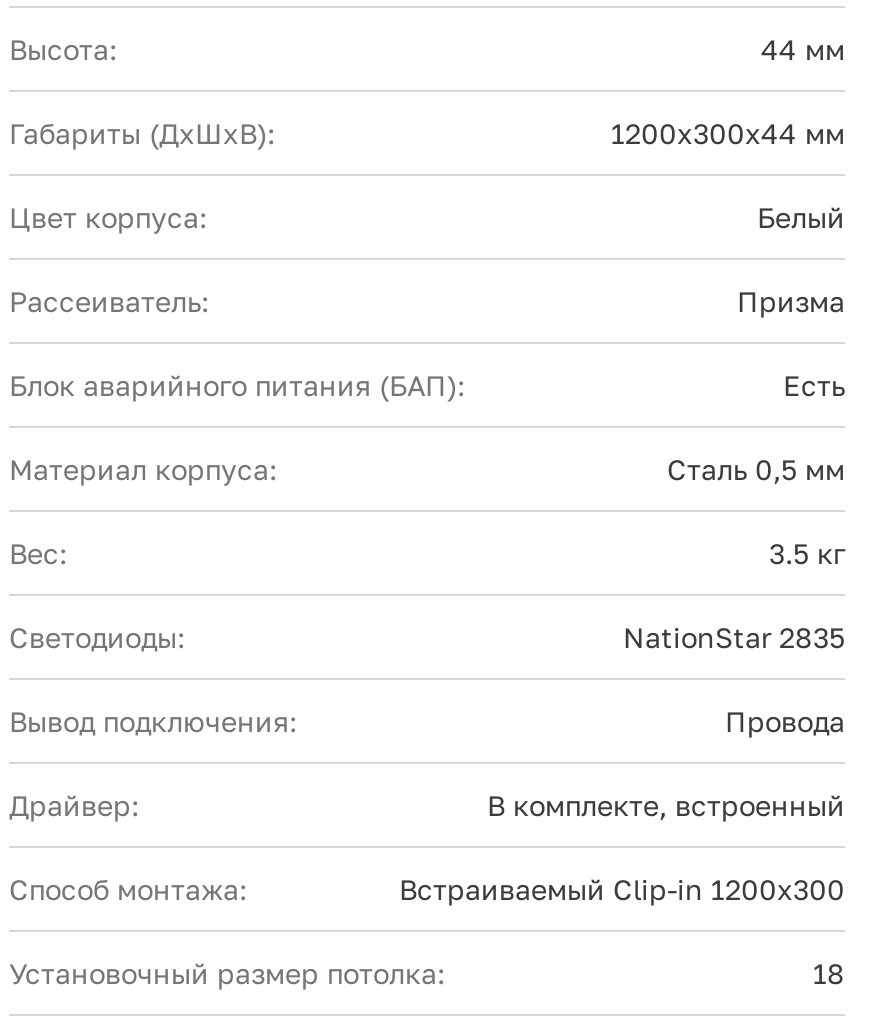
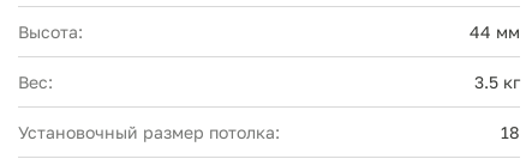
- Габариты (ДхШхВ):
- 1200х300х44 мм
- Цвет корпуса:
- Белый
- Рассеиватель:
- Призма
- Блок аварийного питания (БАП):
- Есть
- Материал корпуса:
- Сталь 0,5 мм

- Светодиоды:
- NationStar 2835
- Вывод подключения:
- Провода
- Драйвер:
- В комплекте, встроенный
- Способ монтажа:
- Встраиваемый Clip-in 1200х300
